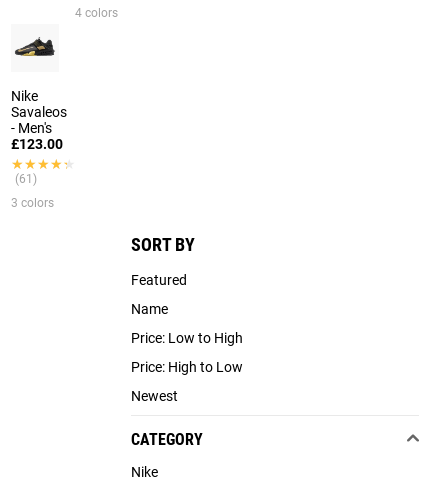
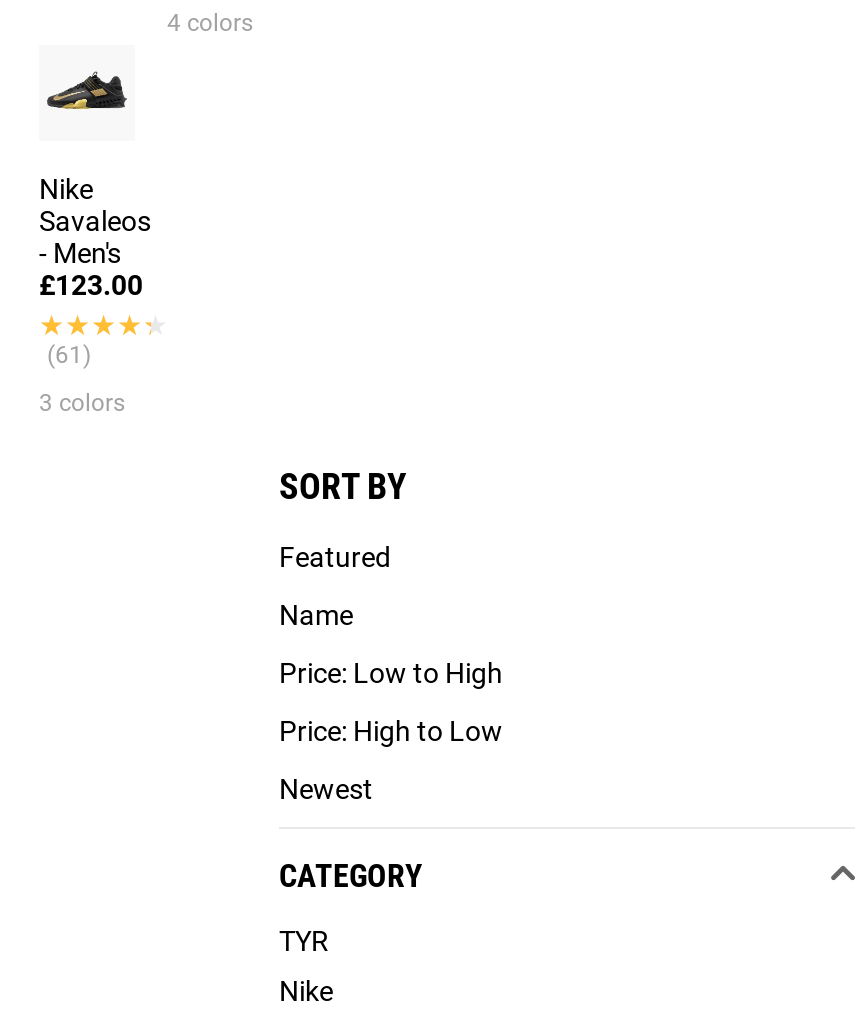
+ TYR
